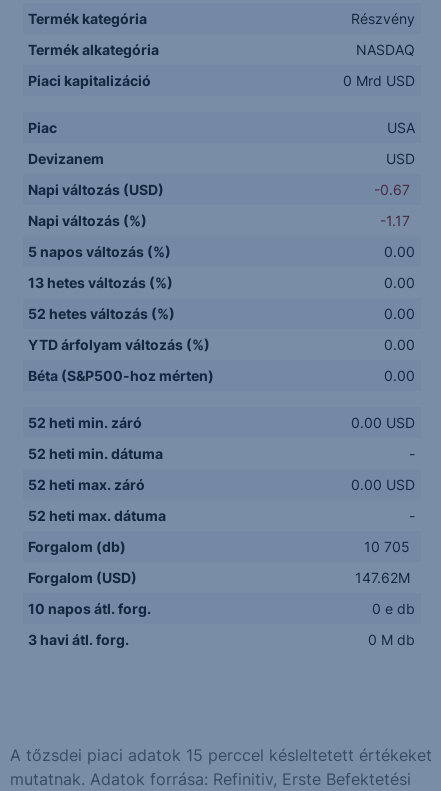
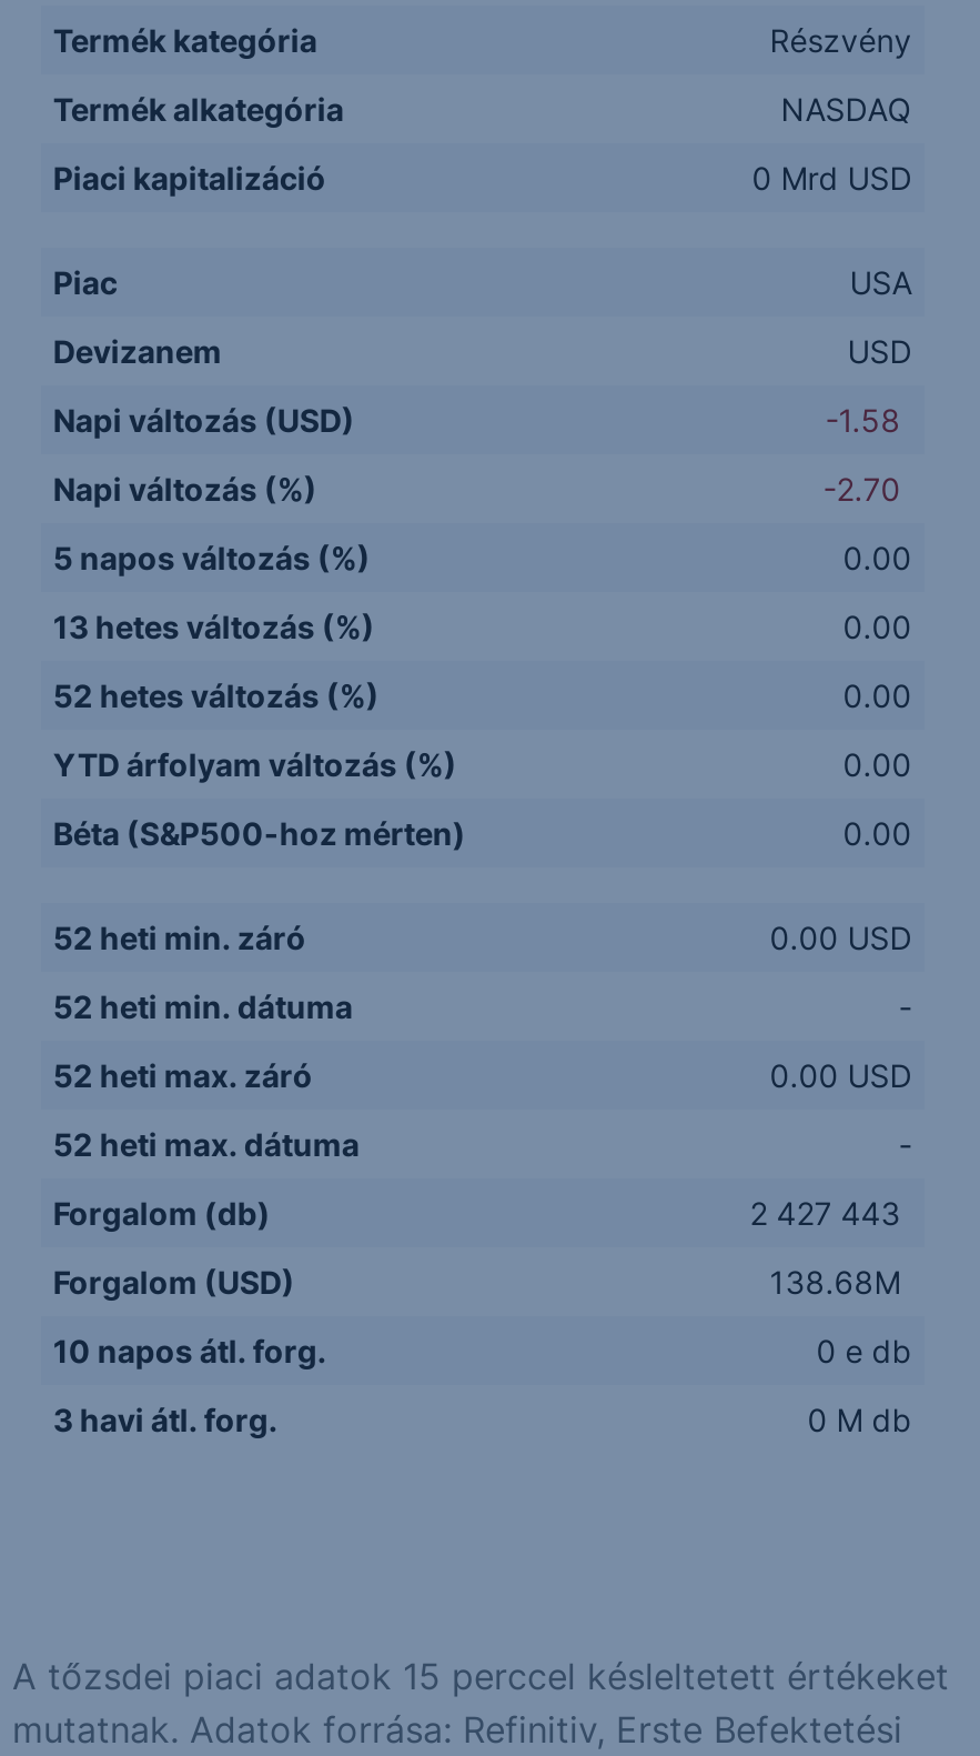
- -0.67
+ -1.58

- -1.17
+ -2.70

- 10 705
+ 2 427 443

- 147.62M
+ 138.68M
